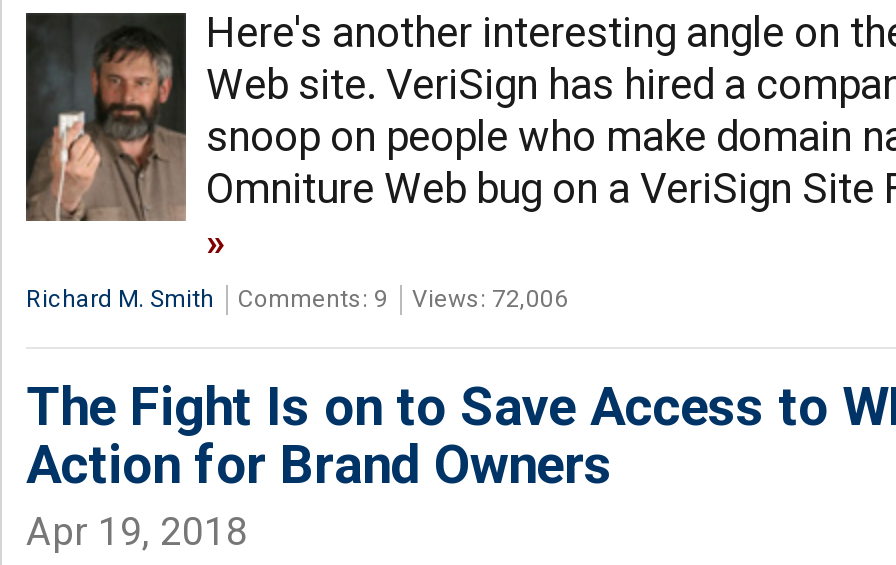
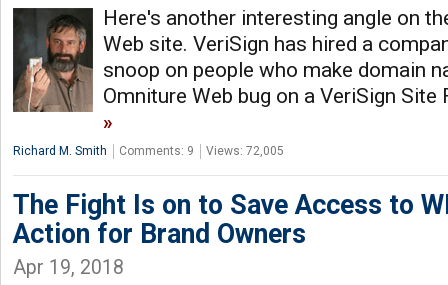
- Richard M. Smith Comments: 9 Views: 72,006
+ Richard M. Smith Comments: 9 Views: 72,005
